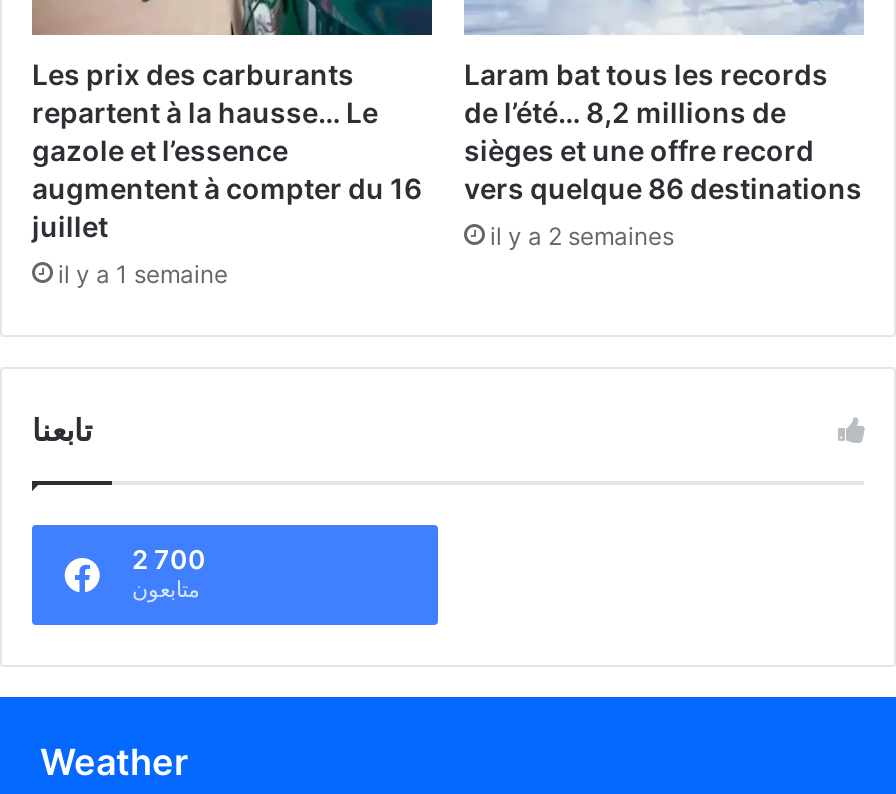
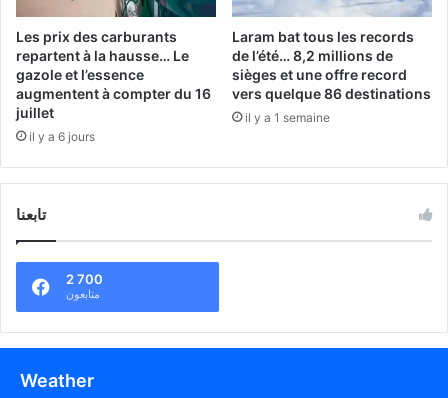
- il y a 2 semaines
+ il y a 1 semaine

- il y a 1 semaine
+ il y a 6 jours
